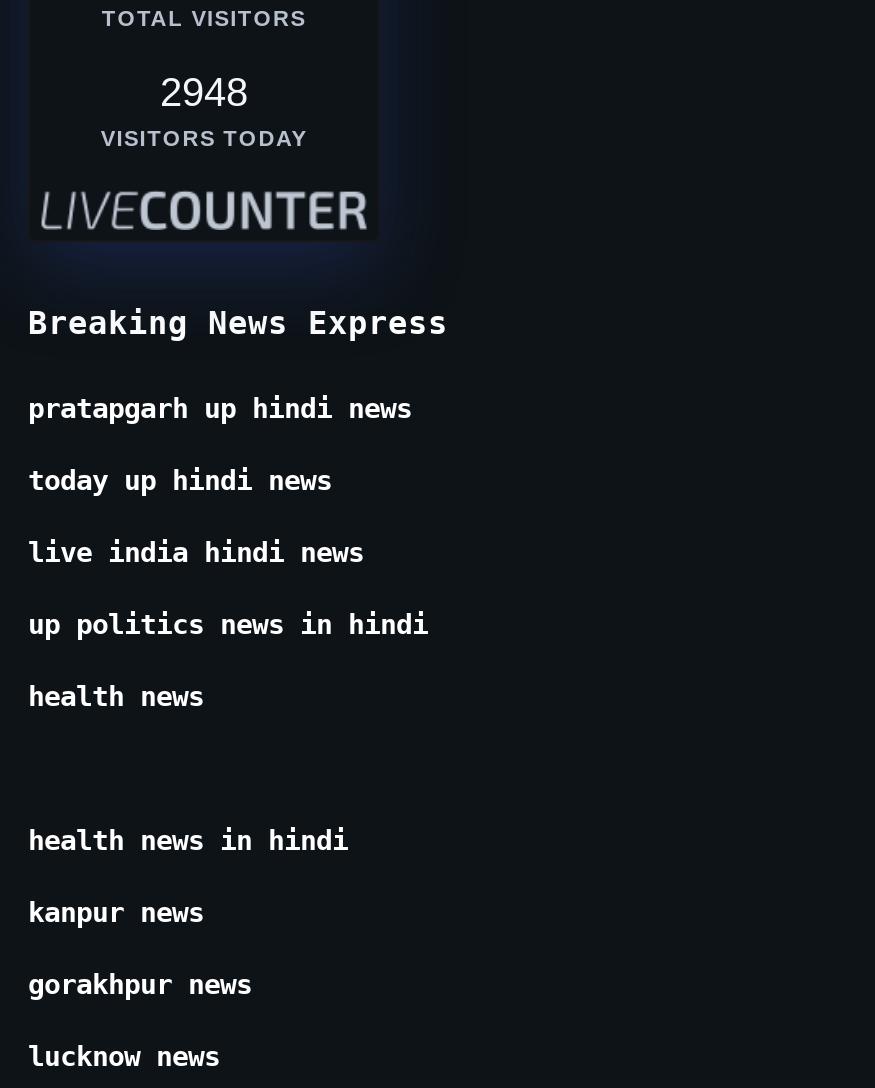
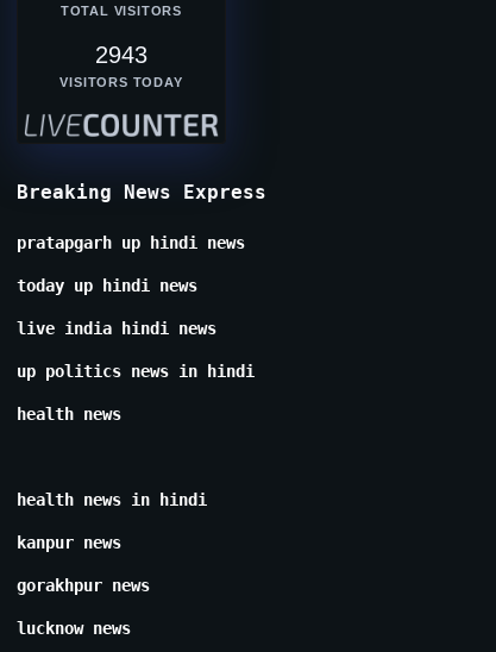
- 2948
+ 2943
